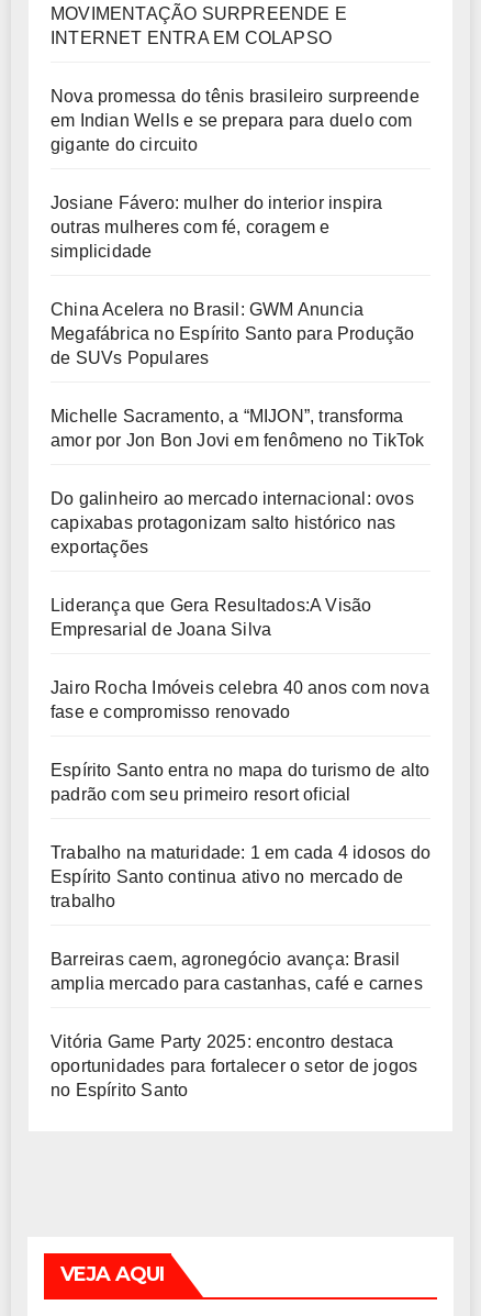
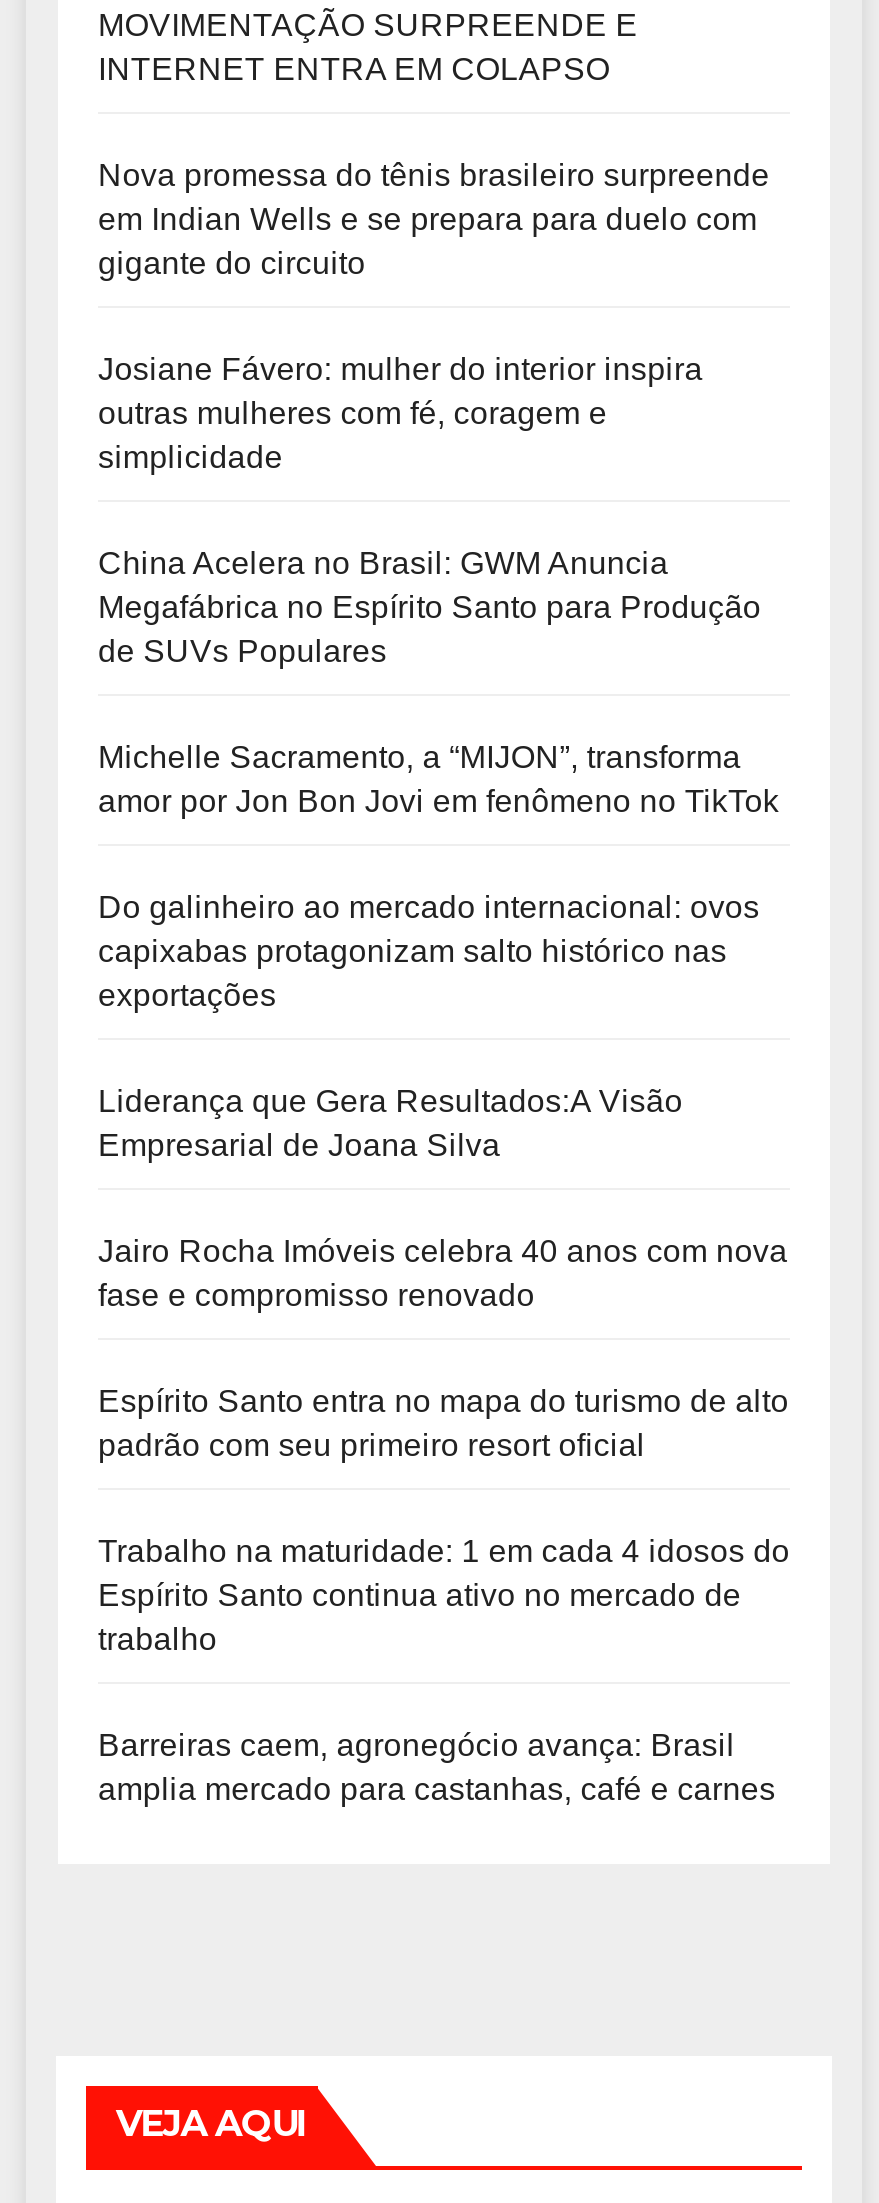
- Vitória Game Party 2025: encontro destaca
- oportunidades para fortalecer o setor de jogos
- no Espírito Santo
